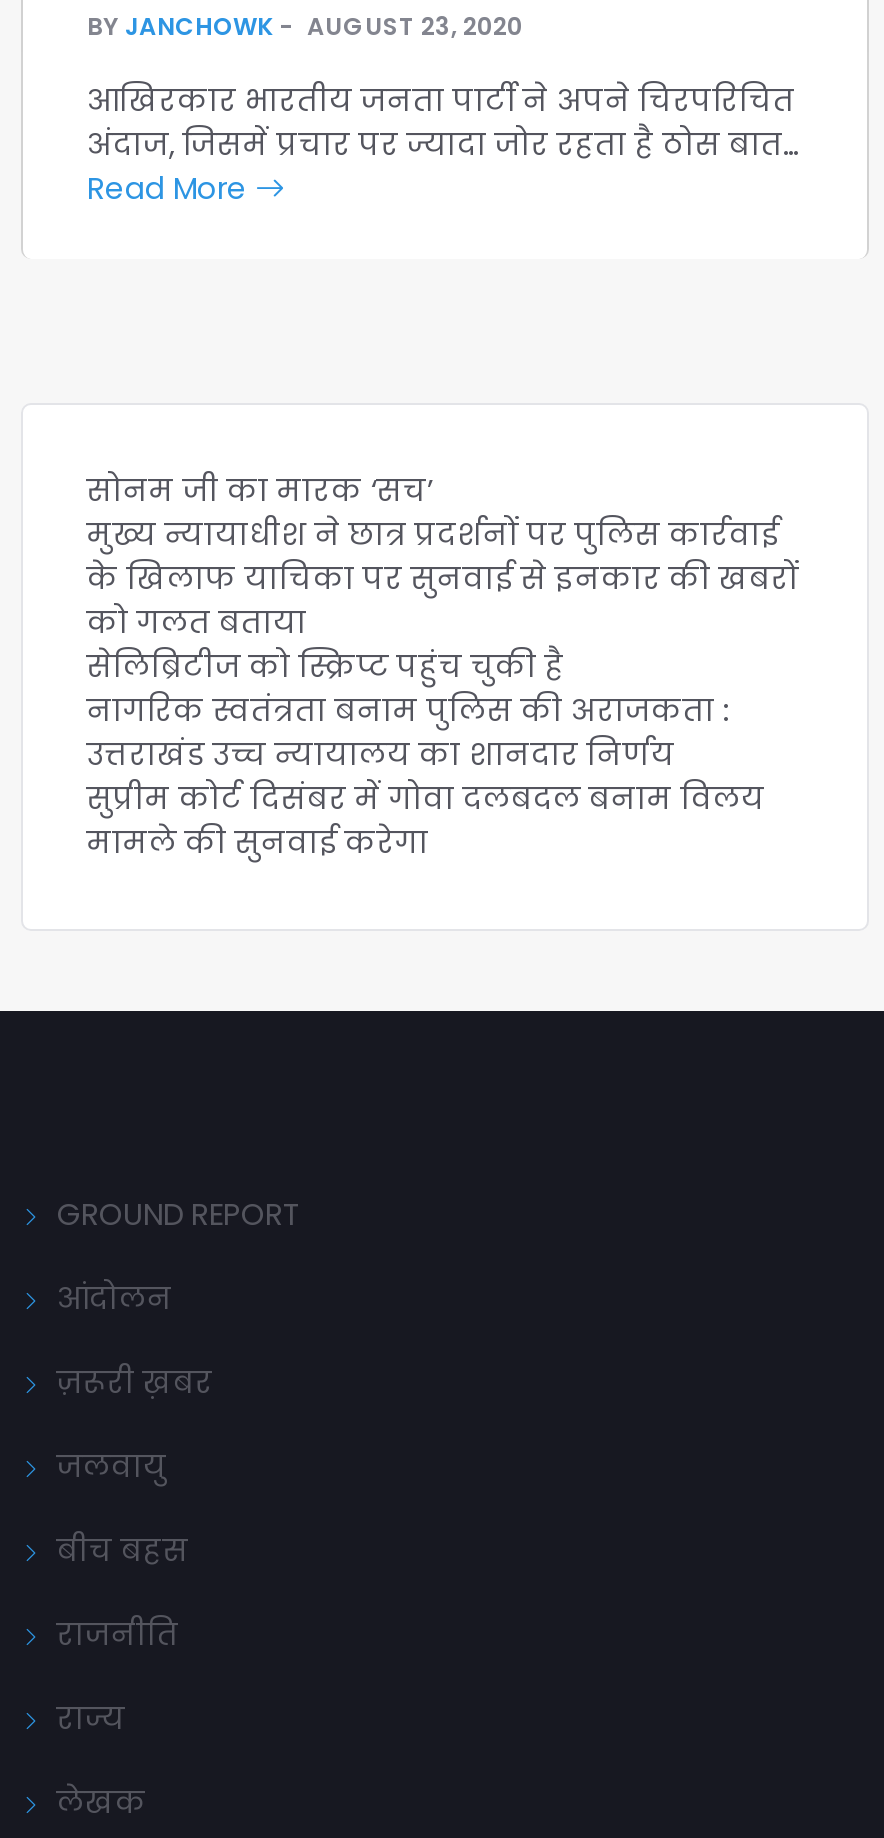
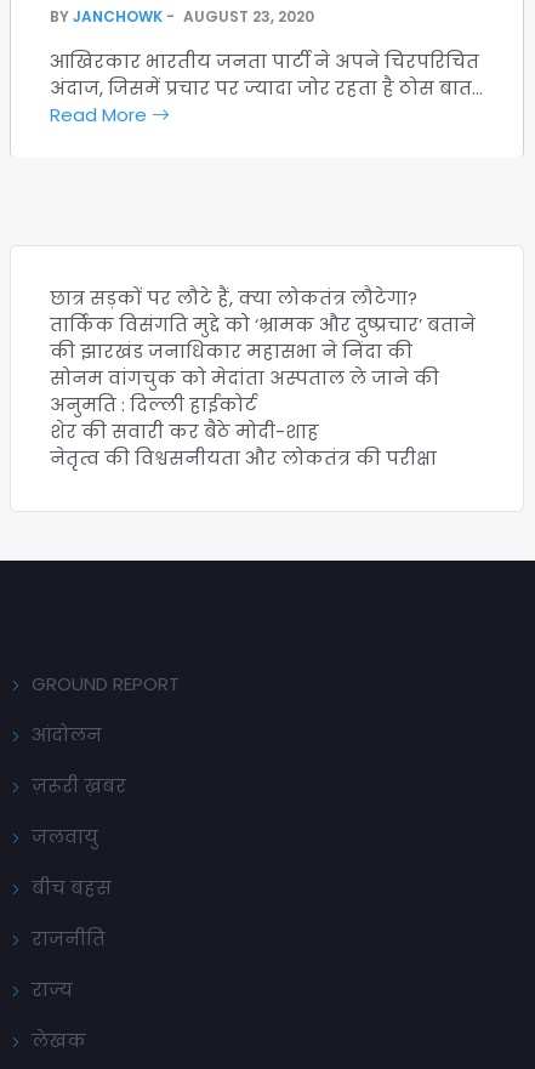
- सोनम जी का मारक ‘सच’
- मुख्य न्यायाधीश ने छात्र प्रदर्शनों पर पुलिस कार्रवाई
- के खिलाफ याचिका पर सुनवाई से इनकार की खबरों
- को गलत बताया
- सेलिब्रिटीज को स्क्रिप्ट पहुंच चुकी है
- नागरिक स्वतंत्रता बनाम पुलिस की अराजकता :
- उत्तराखंड उच्च न्यायालय का शानदार निर्णय
- सुप्रीम कोर्ट दिसंबर में गोवा दलबदल बनाम विलय
- मामले की सुनवाई करेगा
+ छात्र सड़कों पर लौटे हैं, क्या लोकतंत्र लौटेगा?
+ तार्किक विसंगति मुद्दे को ‘भ्रामक और दुष्प्रचार’ बताने
+ की झारखंड जनाधिकार महासभा ने निंदा की
+ सोनम वांगचुक को मेदांता अस्पताल ले जाने की
+ अनुमति : दिल्ली हाईकोर्ट
+ शेर की सवारी कर बैठे मोदी-शाह
+ नेतृत्व की विश्वसनीयता और लोकतंत्र की परीक्षा
